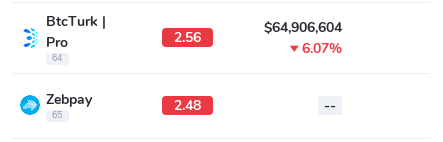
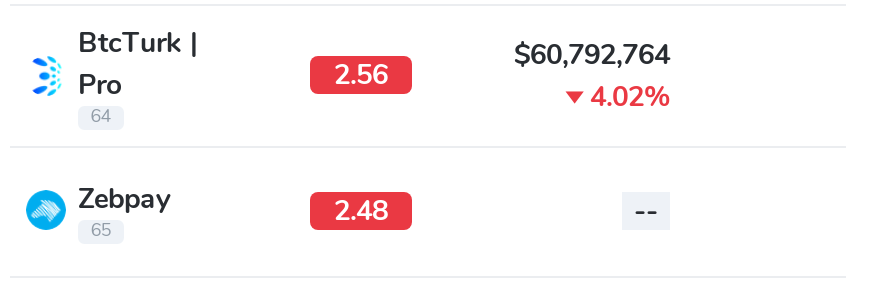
- $64,906,604
+ $60,792,764

- 6.07%
+ 4.02%
